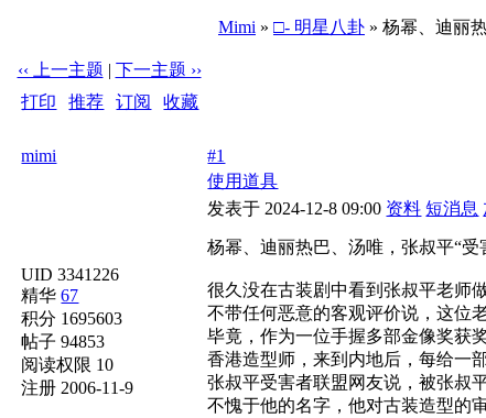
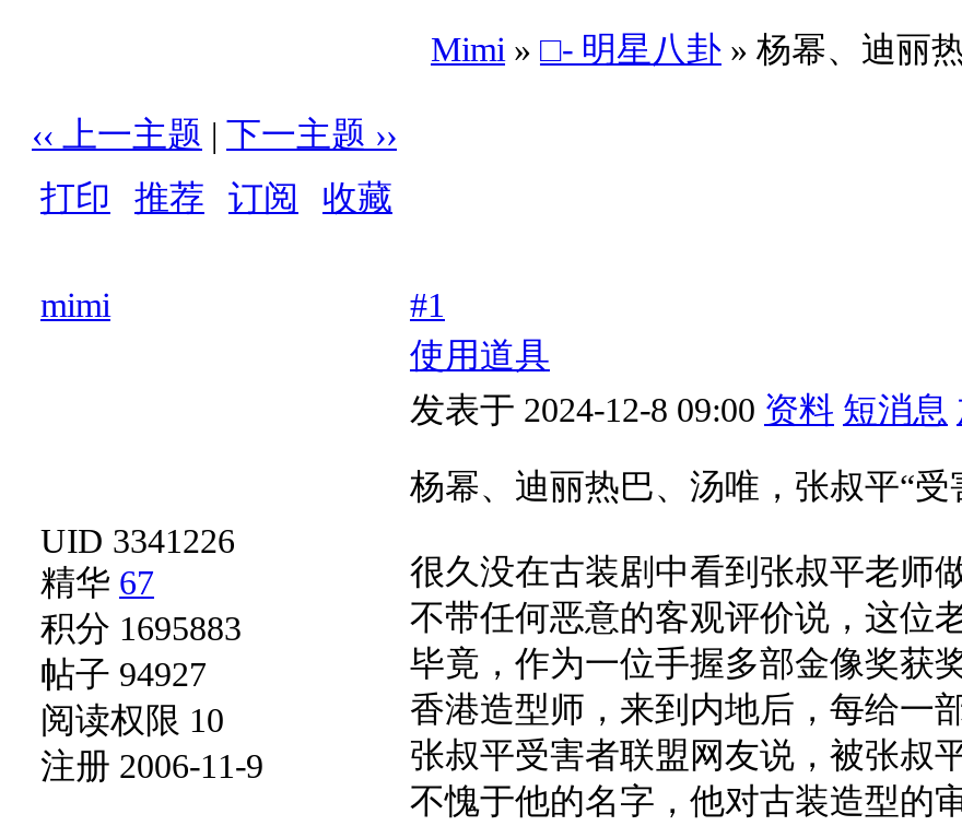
- 积分 1695603
+ 积分 1695883

- 帖子 94853
+ 帖子 94927
